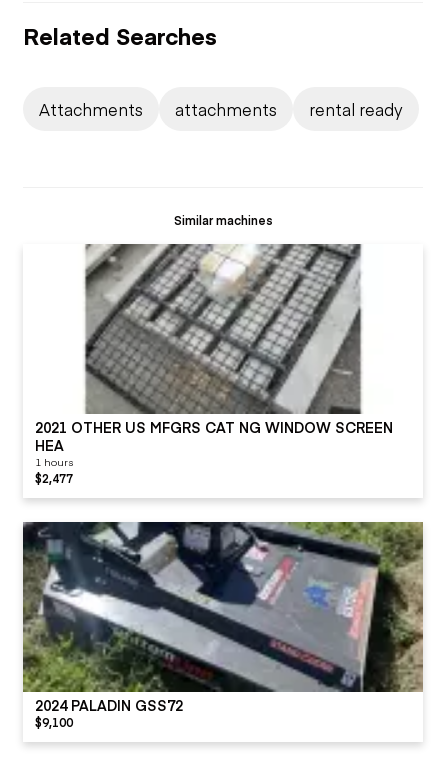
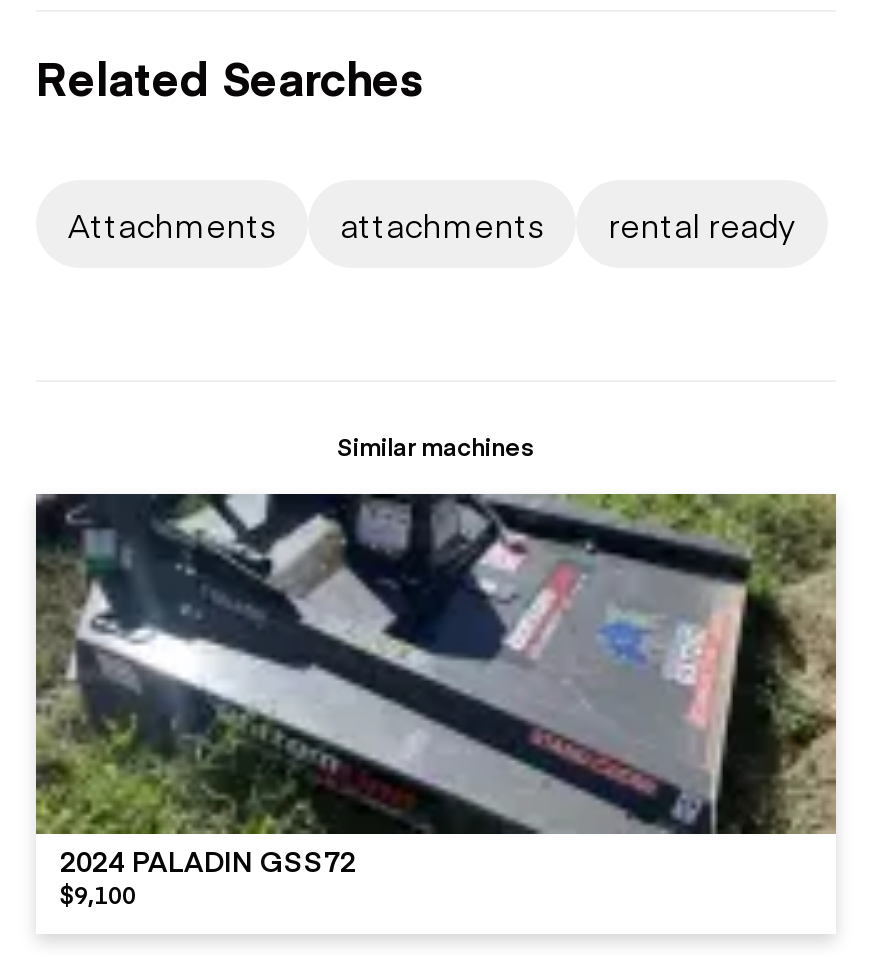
- [image]
- 2021 OTHER US MFGRS CAT NG WINDOW SCREEN
- HEA
- 1 hours
- $2,477
